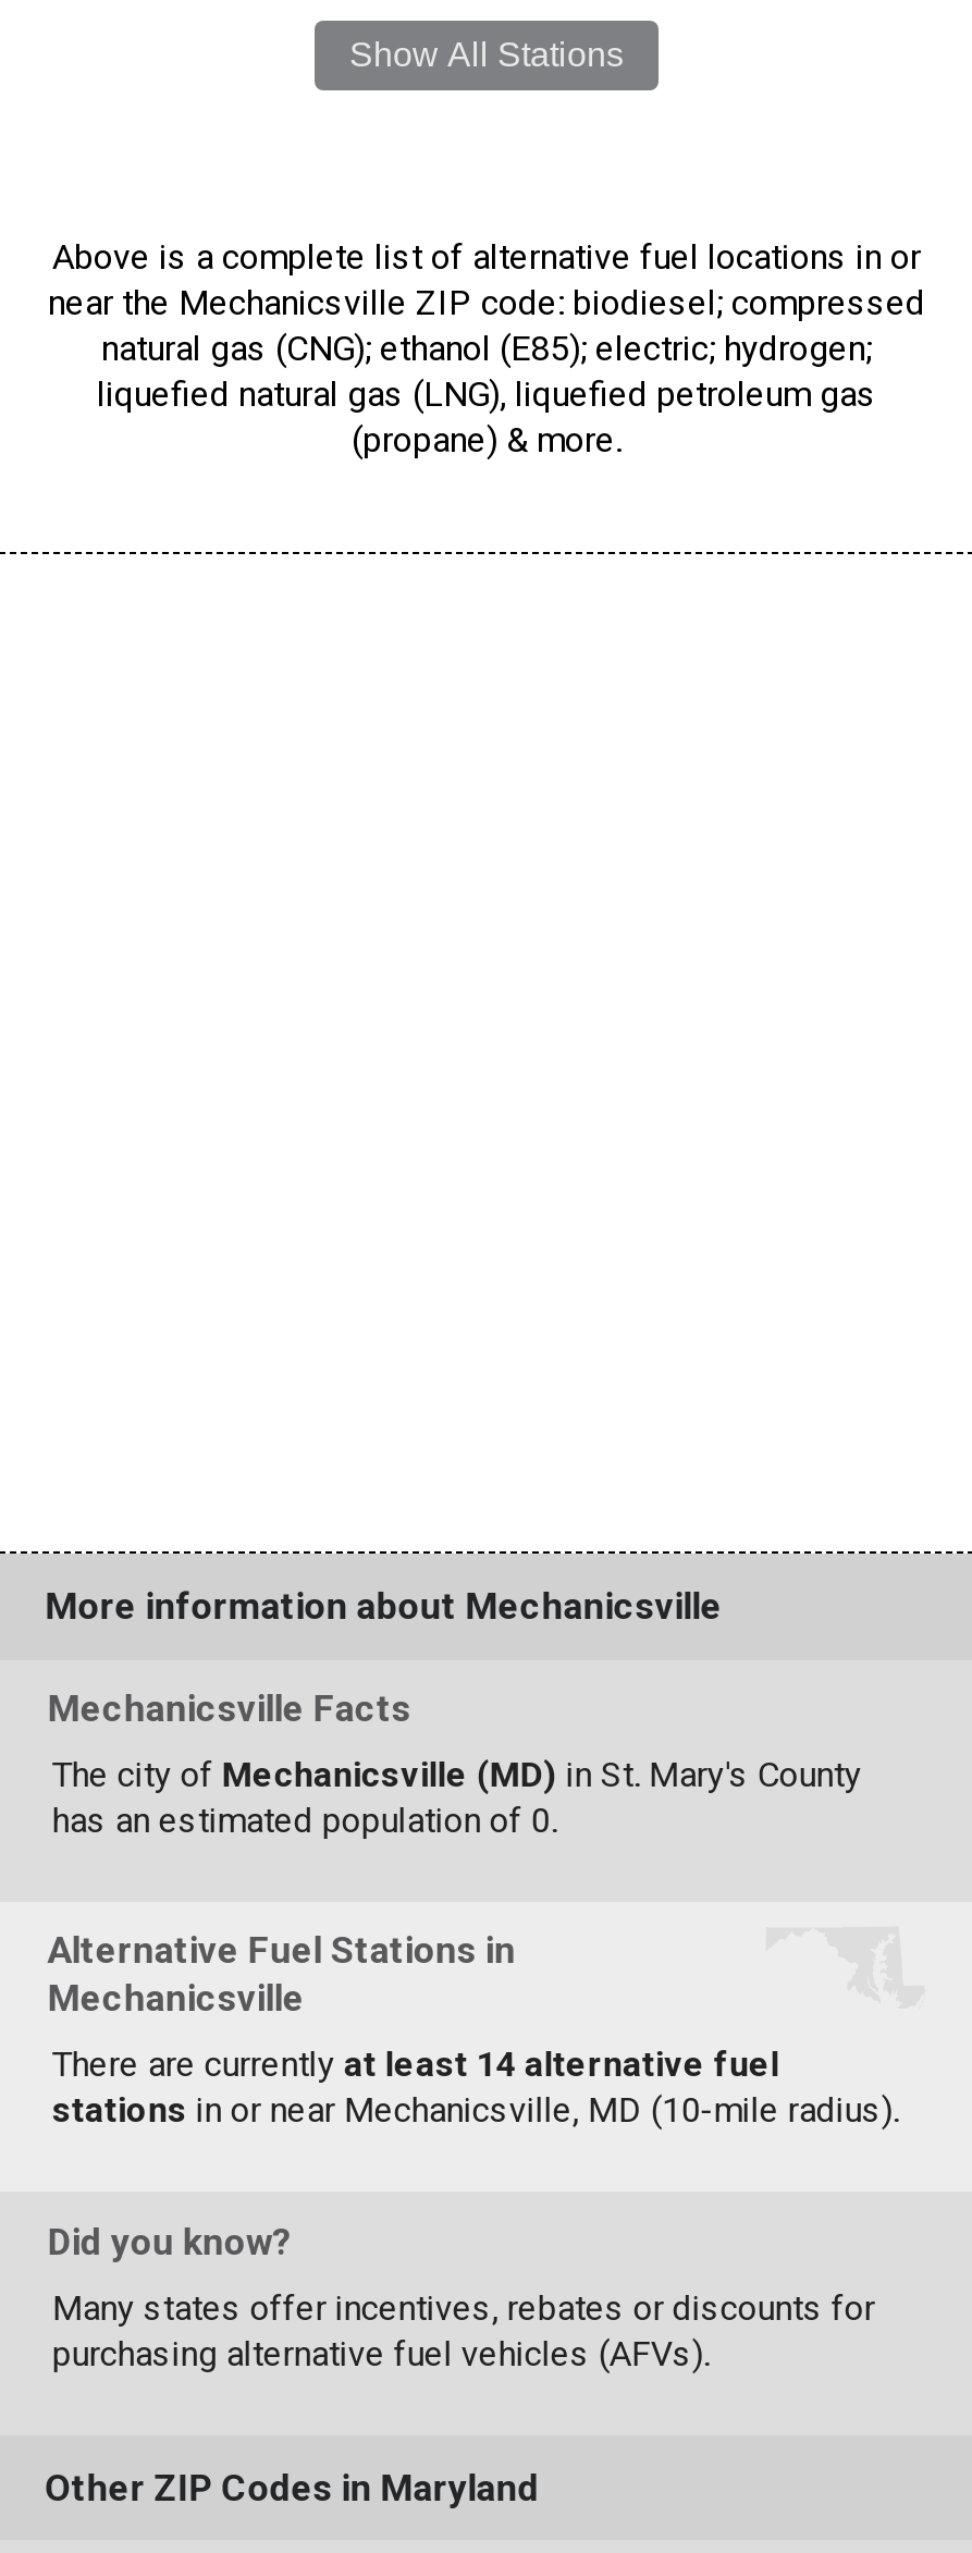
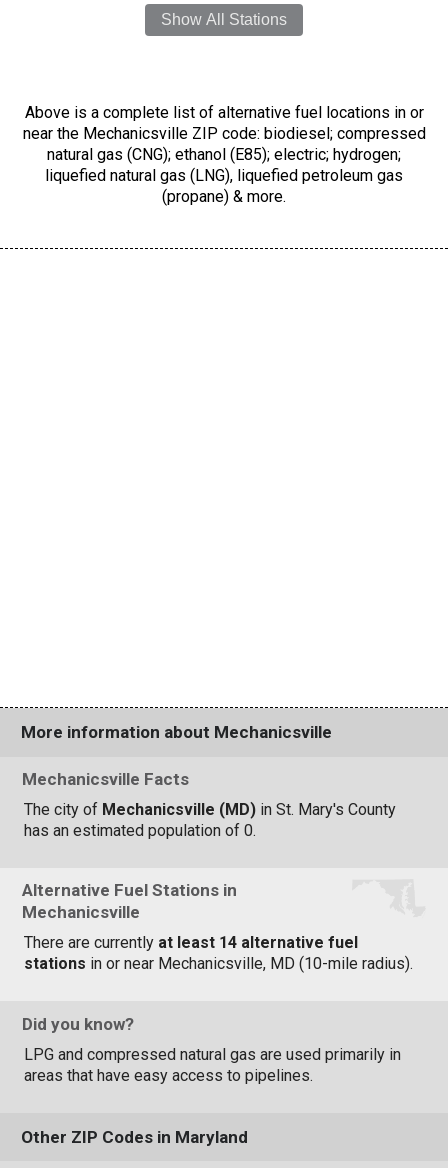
- Many states offer incentives, rebates or discounts for
- purchasing alternative fuel vehicles (AFVs).
+ LPG and compressed natural gas are used primarily in
+ areas that have easy access to pipelines.
